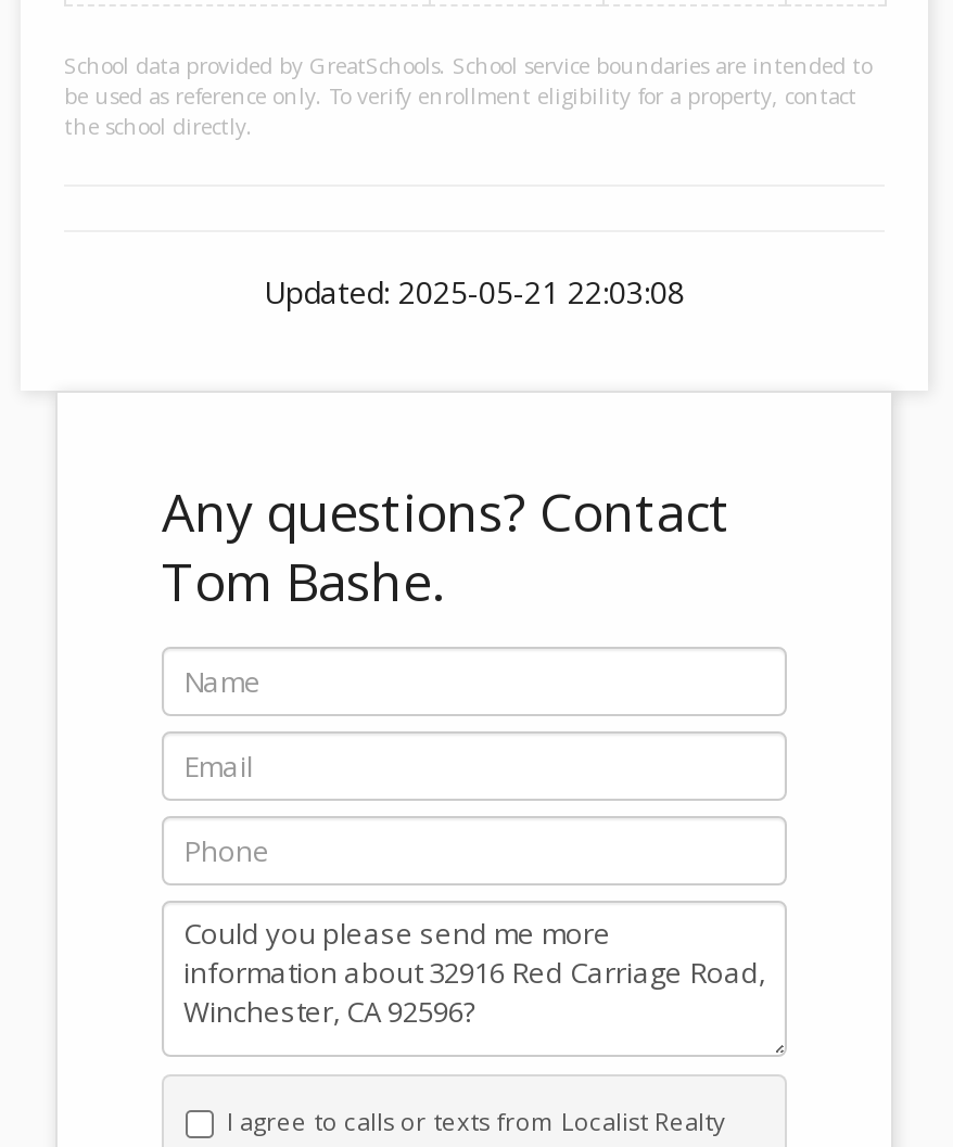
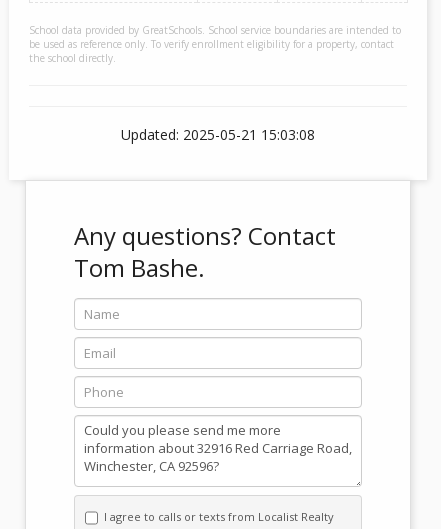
- Updated: 2025-05-21 22:03:08
+ Updated: 2025-05-21 15:03:08
